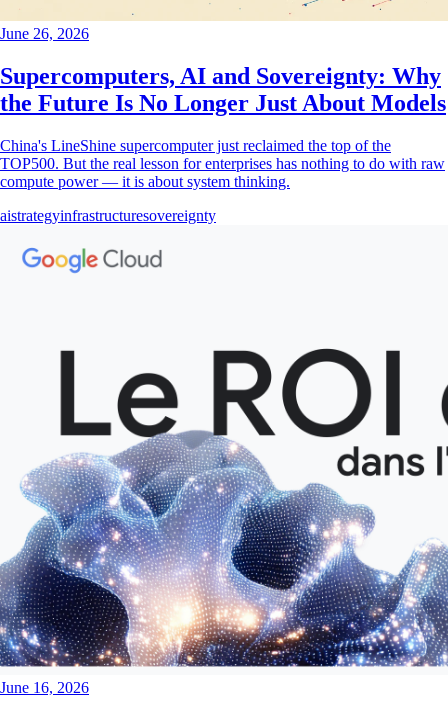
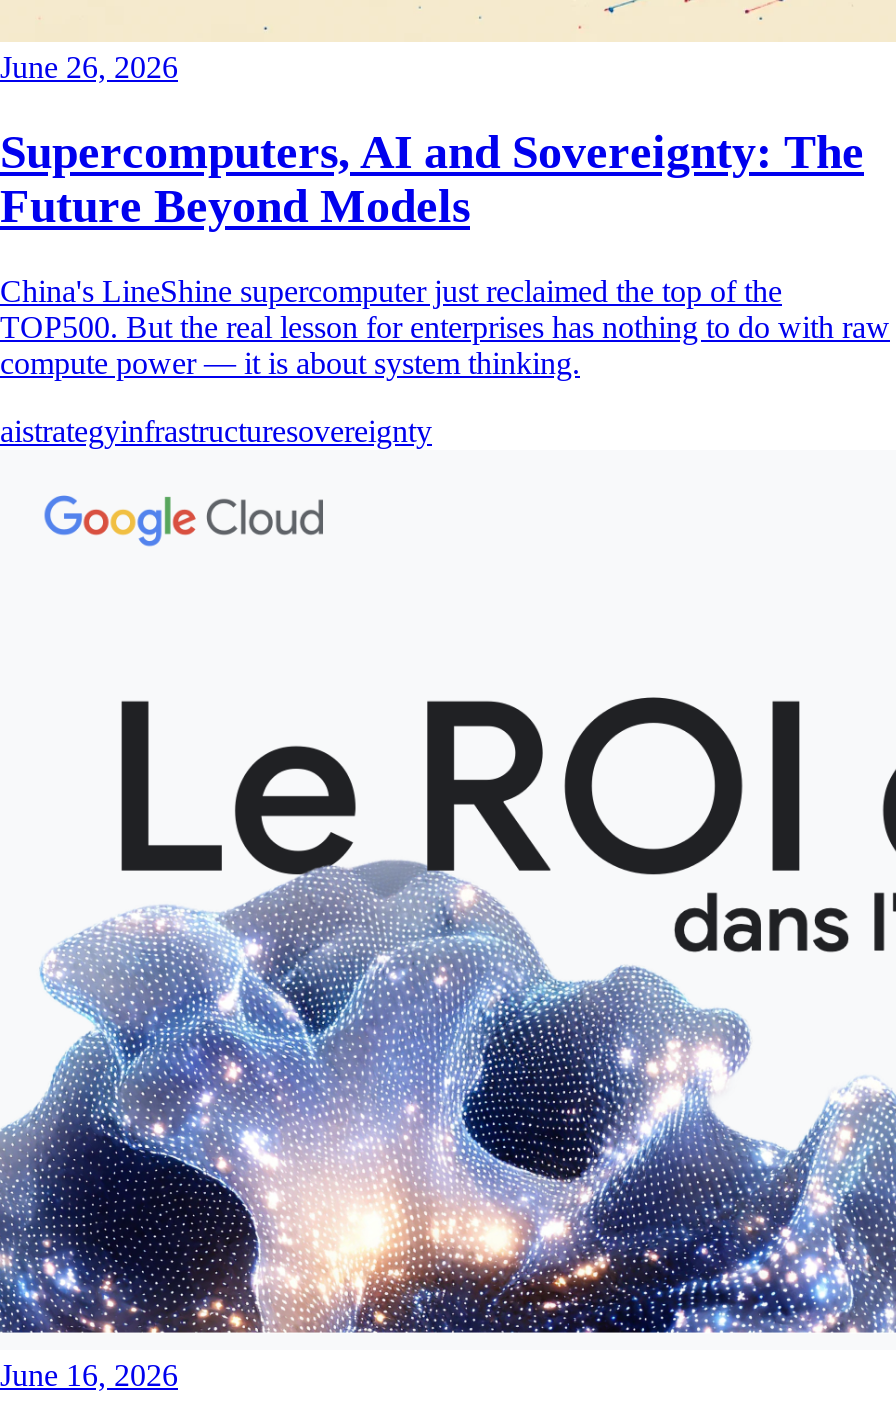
- Supercomputers, AI and Sovereignty: Why
- the Future Is No Longer Just About Models
+ Supercomputers, AI and Sovereignty: The
+ Future Beyond Models
